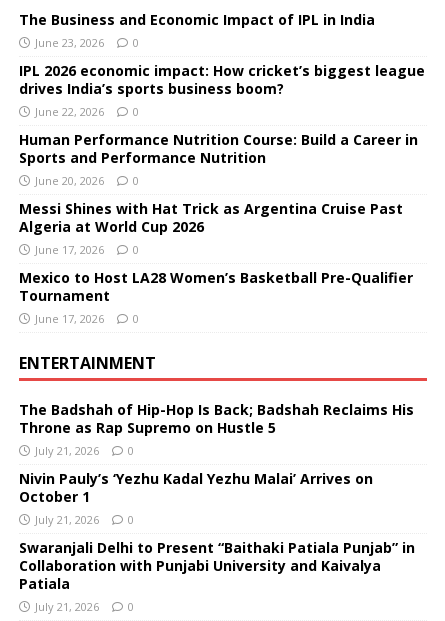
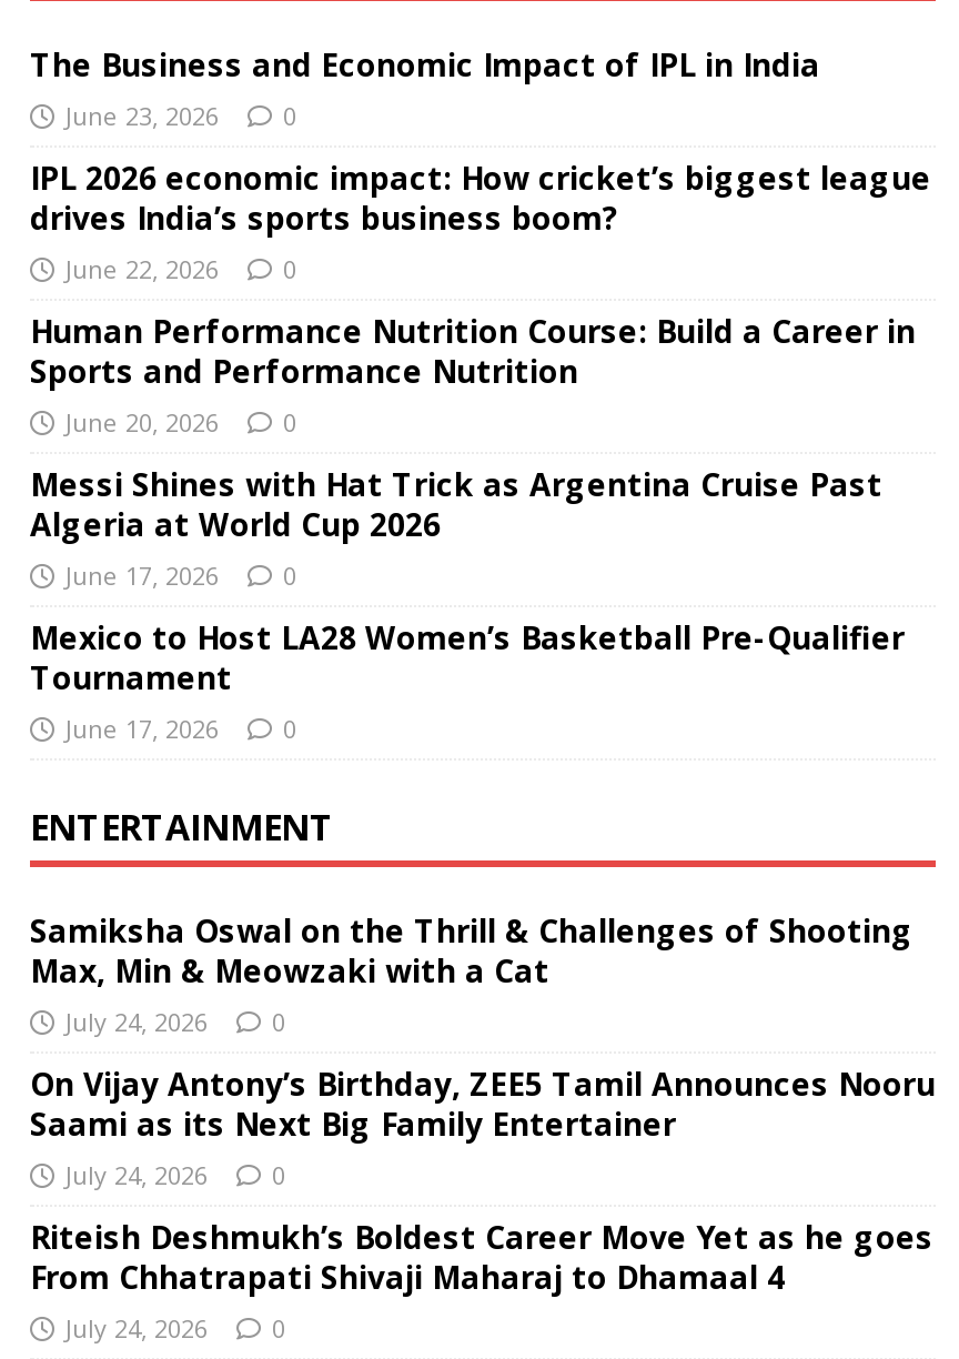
- The Badshah of Hip-Hop Is Back; Badshah Reclaims His
- Throne as Rap Supremo on Hustle 5
- July 21, 2026
+ Samiksha Oswal on the Thrill & Challenges of Shooting
+ Max, Min & Meowzaki with a Cat
+ July 24, 2026

- Nivin Pauly’s ‘Yezhu Kadal Yezhu Malai’ Arrives on
- October 1
- July 21, 2026
+ On Vijay Antony’s Birthday, ZEE5 Tamil Announces Nooru
+ Saami as its Next Big Family Entertainer
+ July 24, 2026

- Swaranjali Delhi to Present “Baithaki Patiala Punjab” in
- Collaboration with Punjabi University and Kaivalya
- Patiala
- July 21, 2026
+ Riteish Deshmukh’s Boldest Career Move Yet as he goes
+ From Chhatrapati Shivaji Maharaj to Dhamaal 4
+ July 24, 2026
